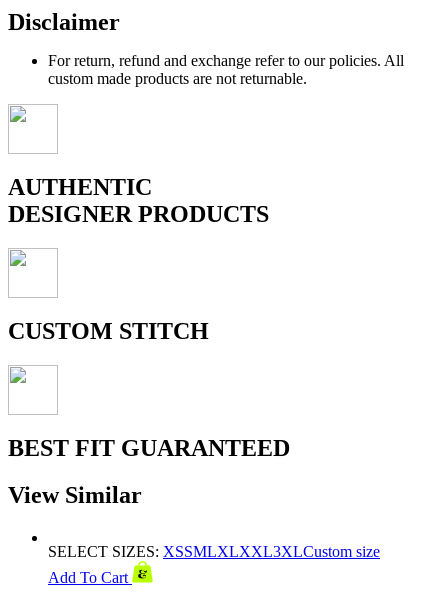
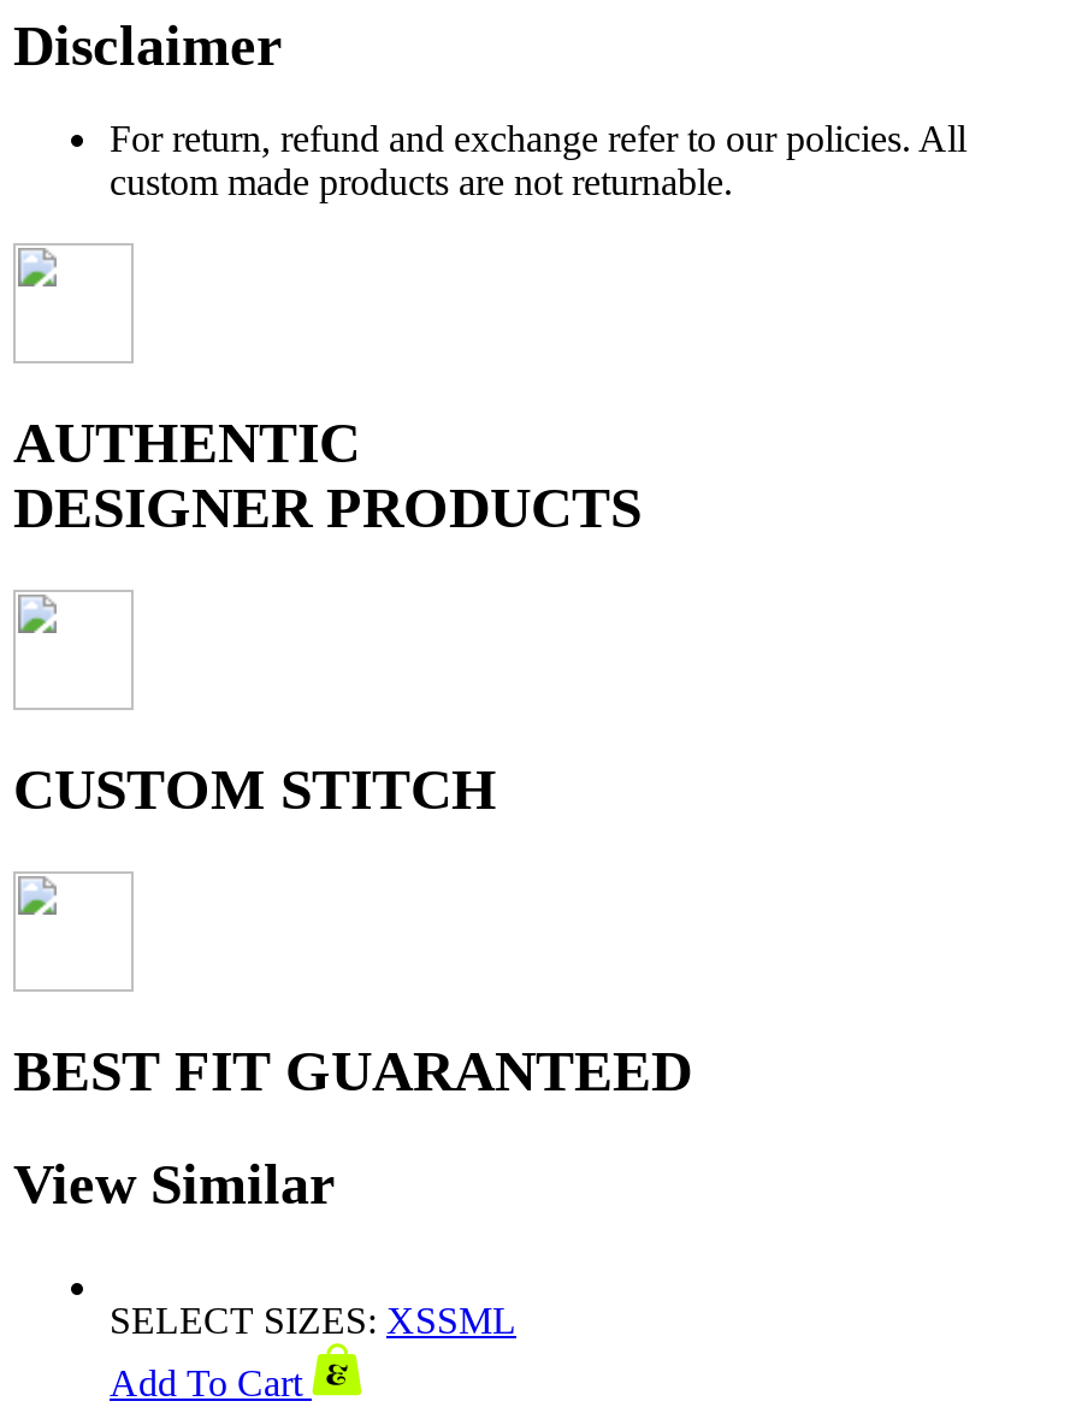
- SELECT SIZES: XSSML XL XXL 3XL Custom size
+ SELECT SIZES: XSSML
